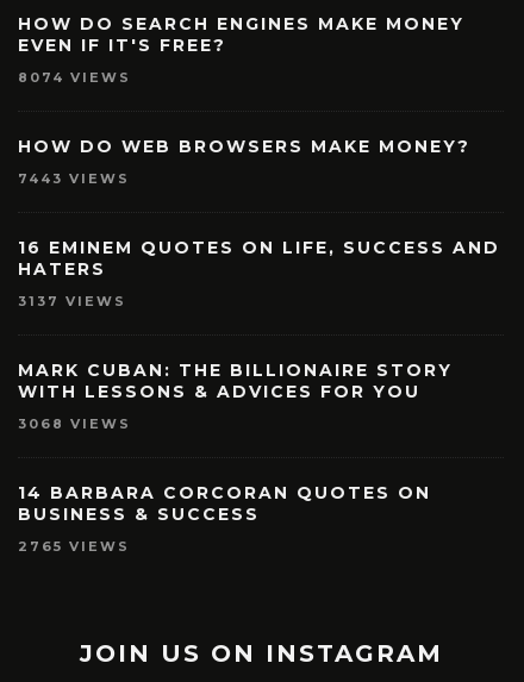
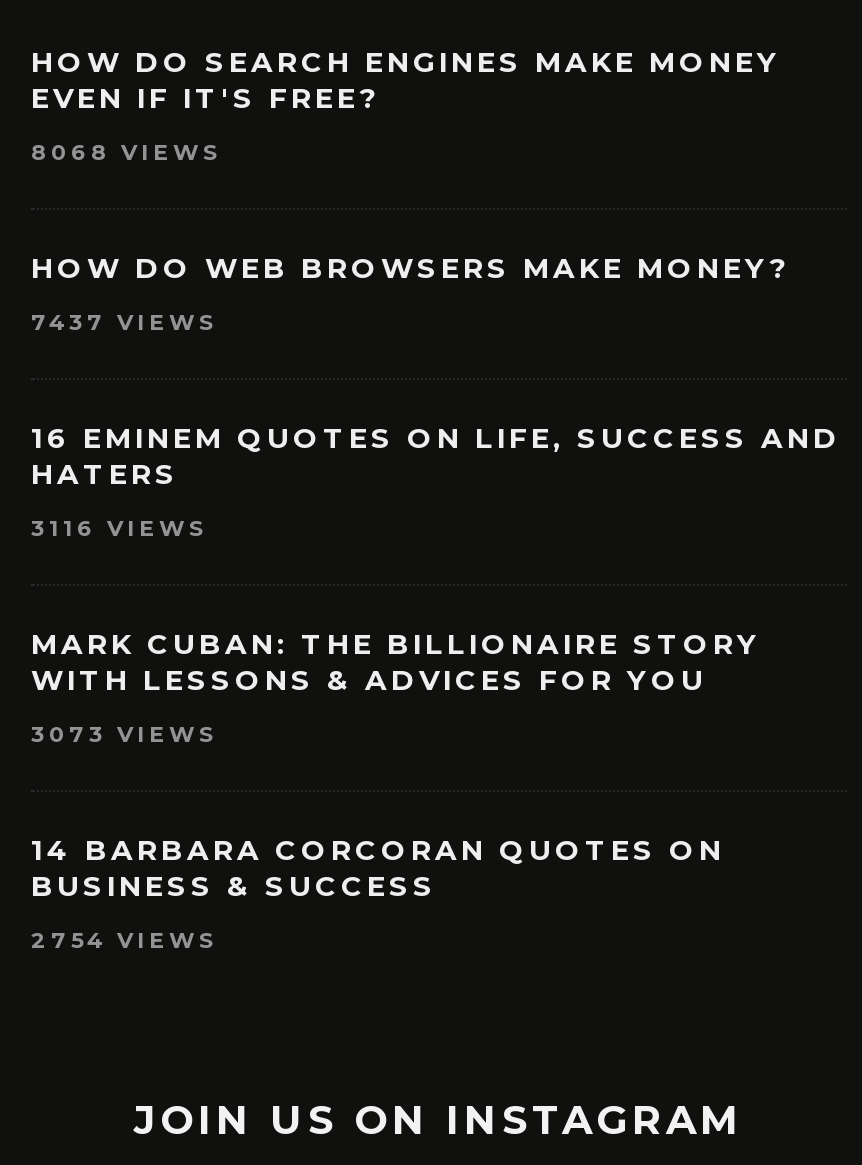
- 8074 VIEWS
+ 8068 VIEWS

- 7443 VIEWS
+ 7437 VIEWS

- 3137 VIEWS
+ 3116 VIEWS

- 3068 VIEWS
+ 3073 VIEWS

- 2765 VIEWS
+ 2754 VIEWS
